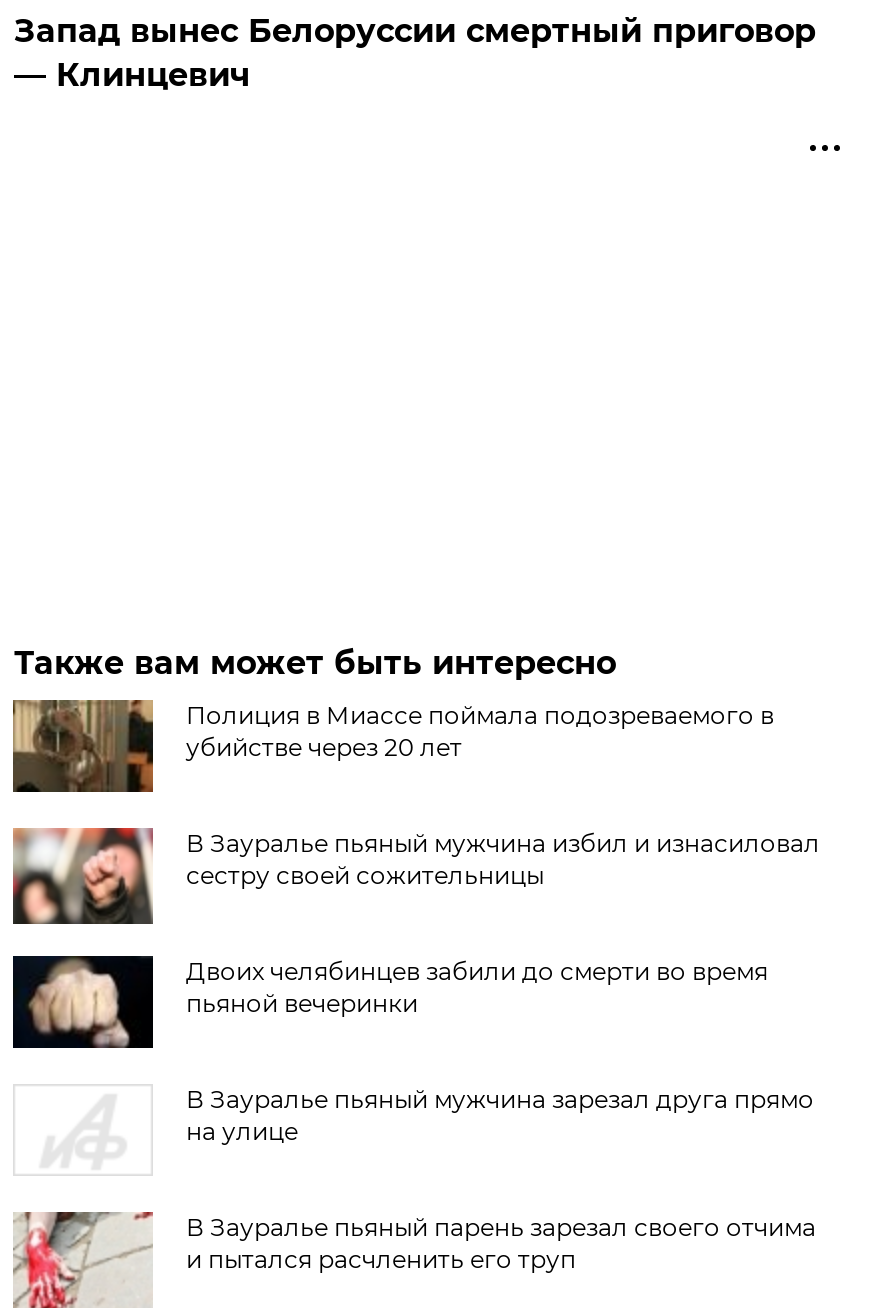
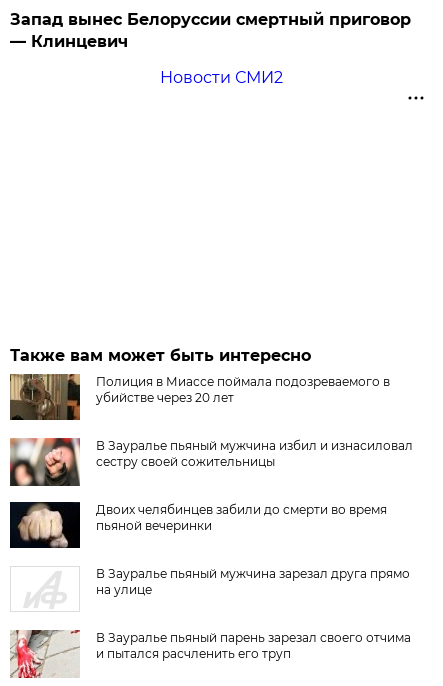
+ Новости СМИ2
